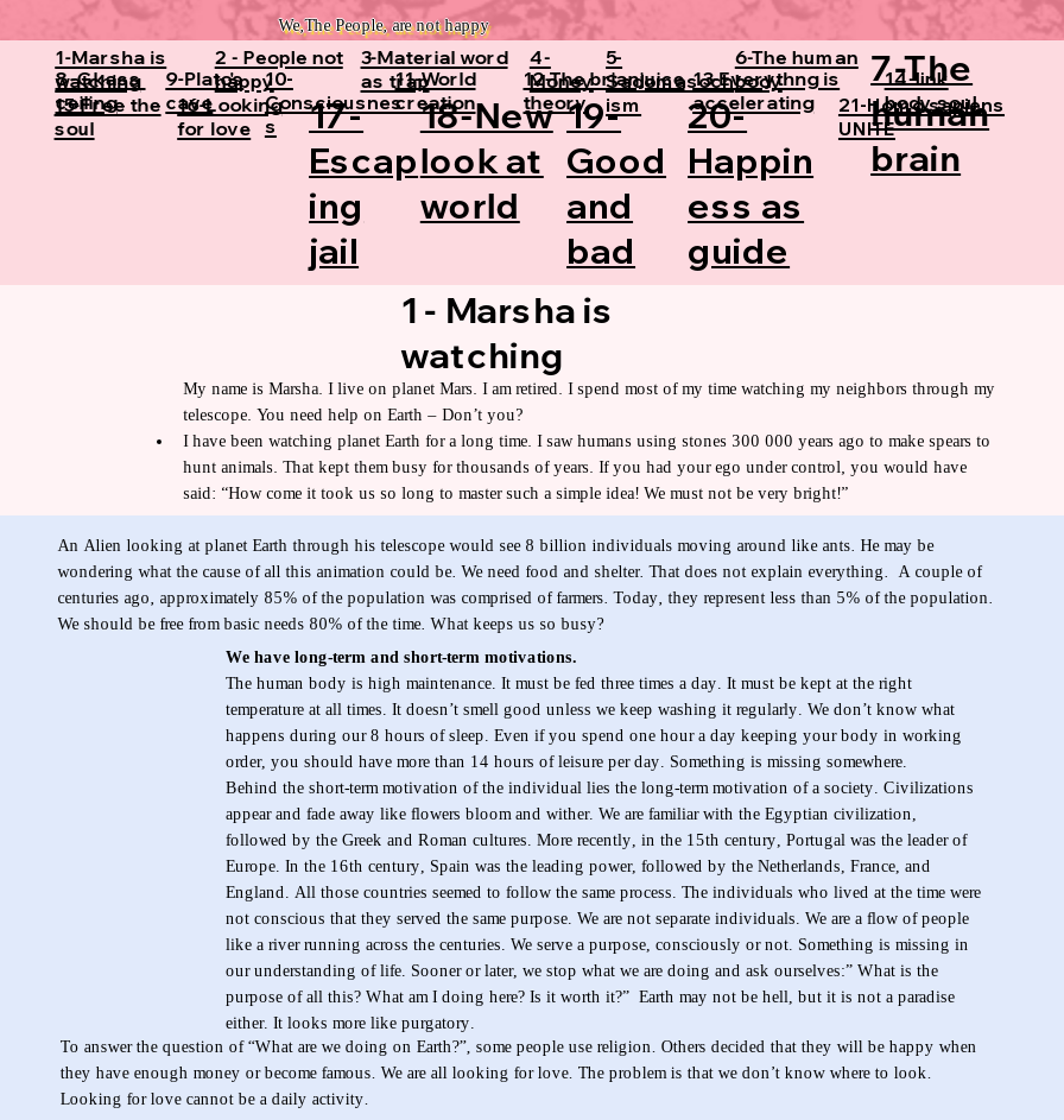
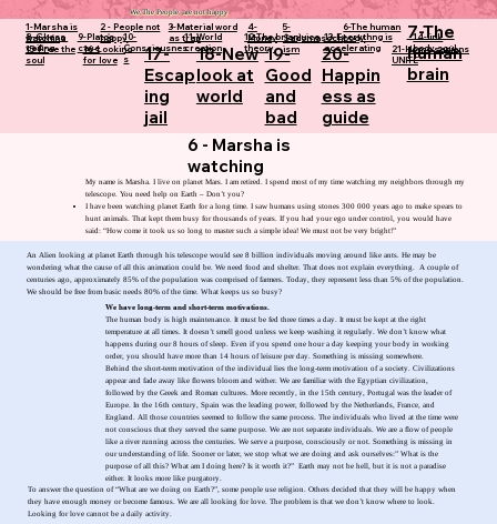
- 1 - Marsha is
+ 6 - Marsha is
